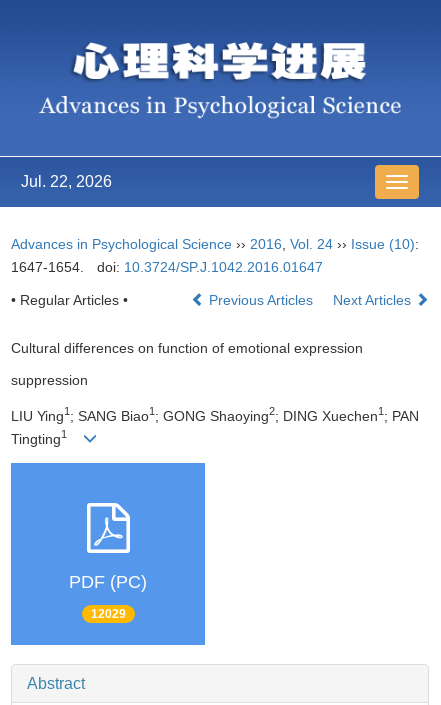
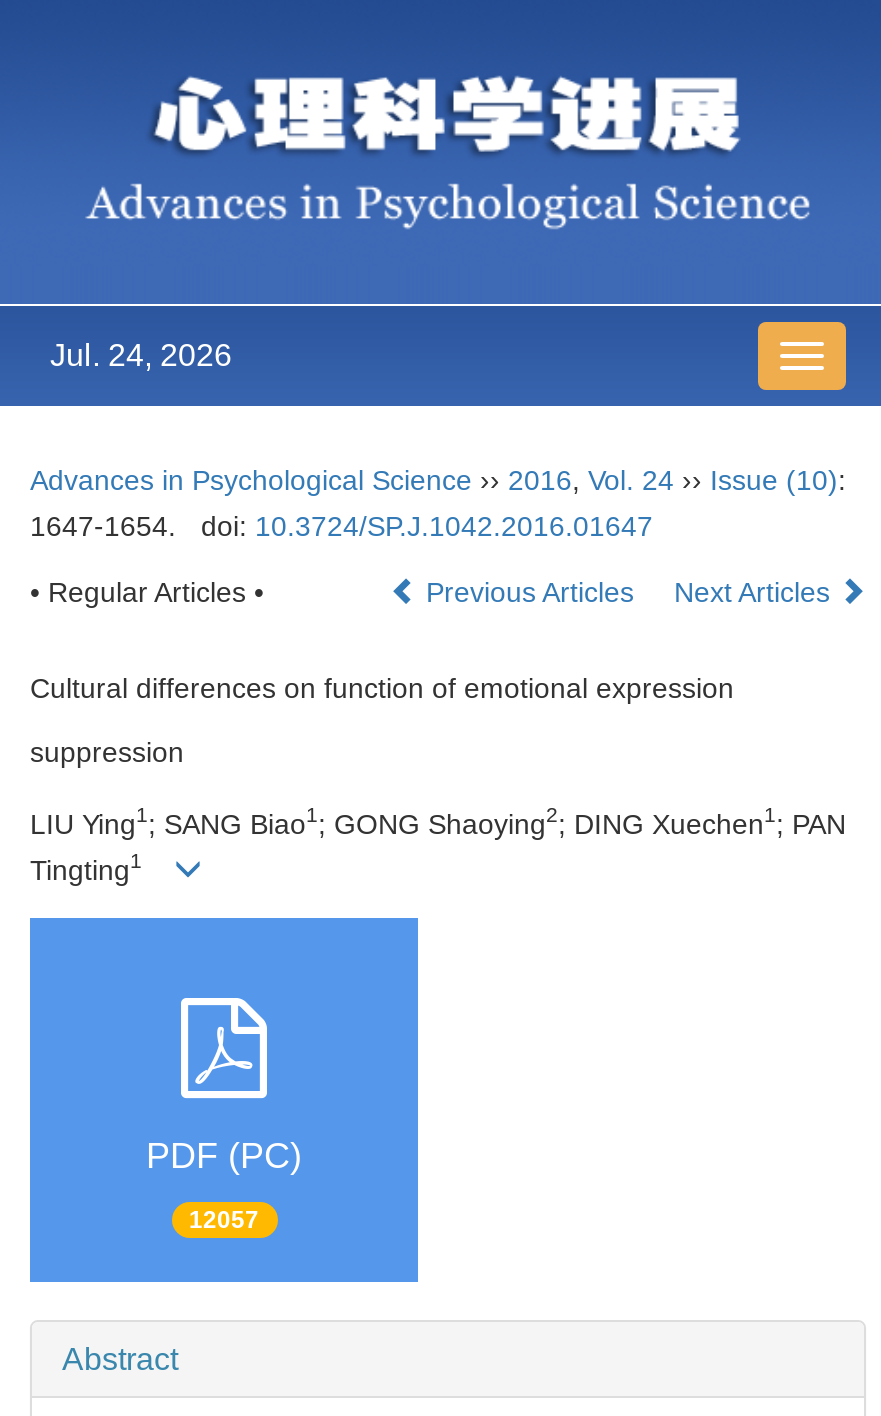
- Jul. 22, 2026
+ Jul. 24, 2026

- 12029
+ 12057
